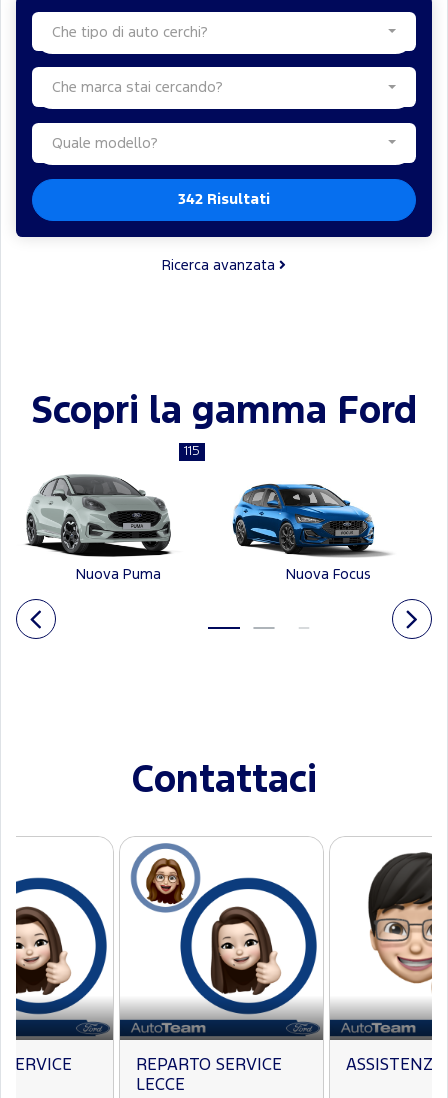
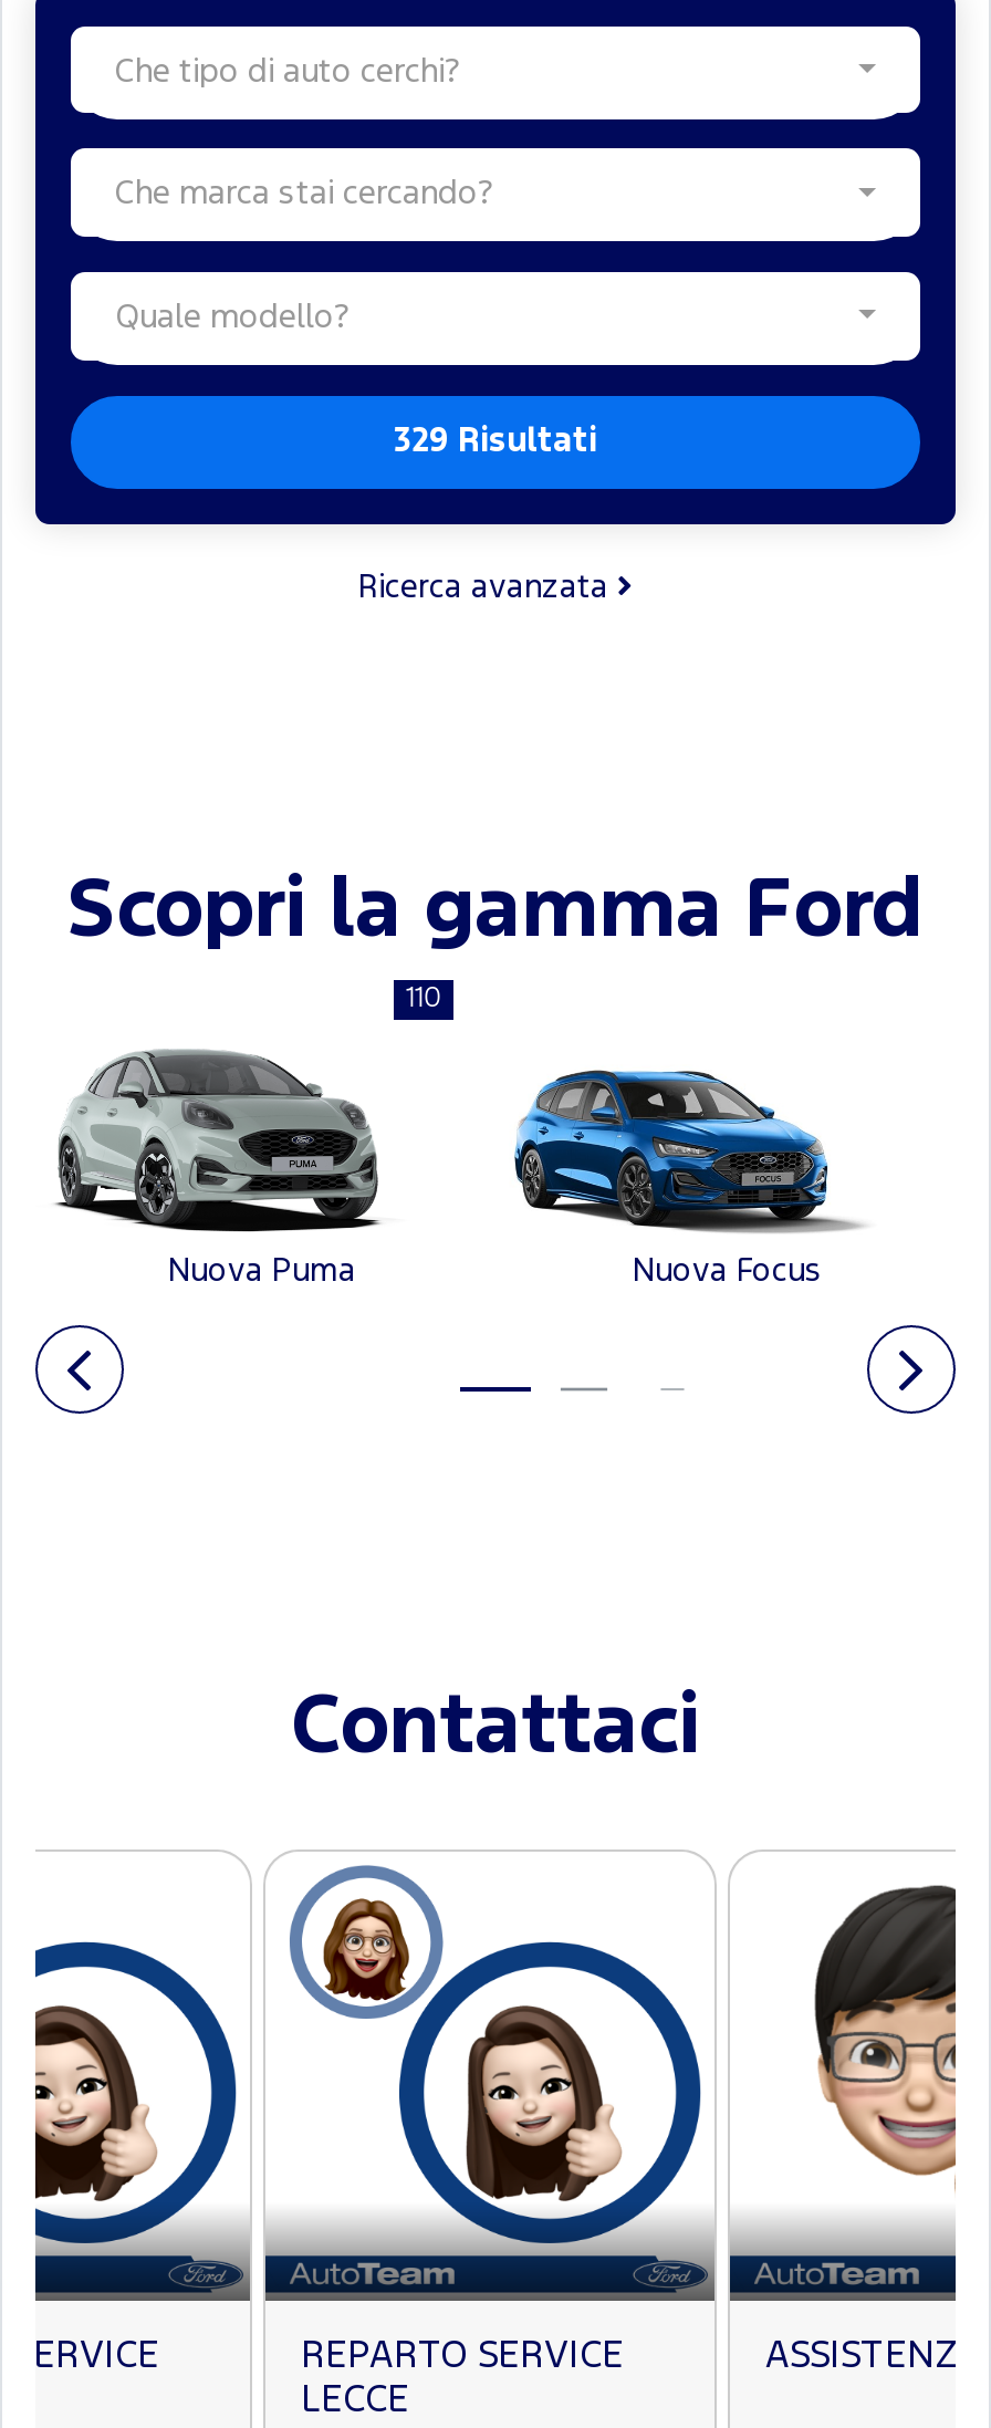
- 342 Risultati
+ 329 Risultati

- 115
+ 110
